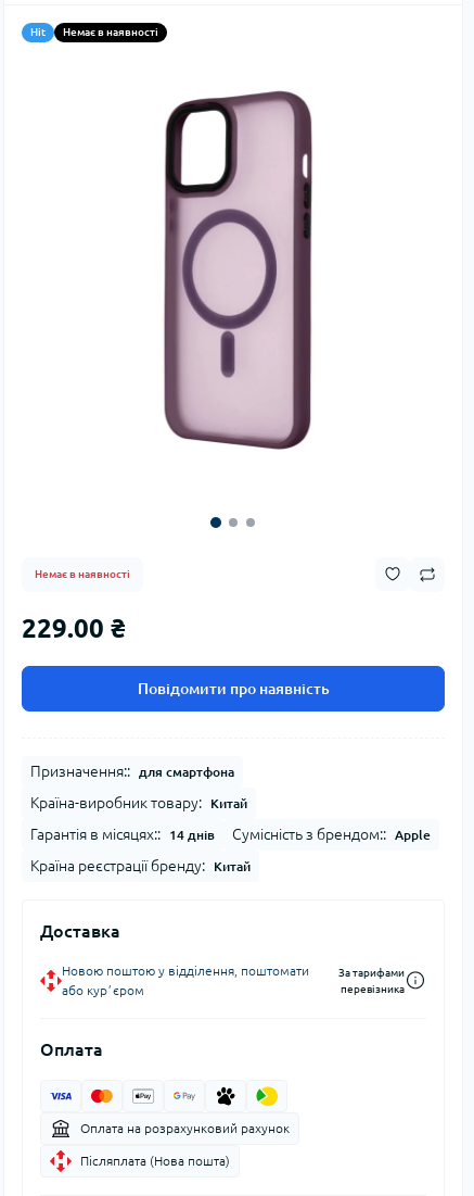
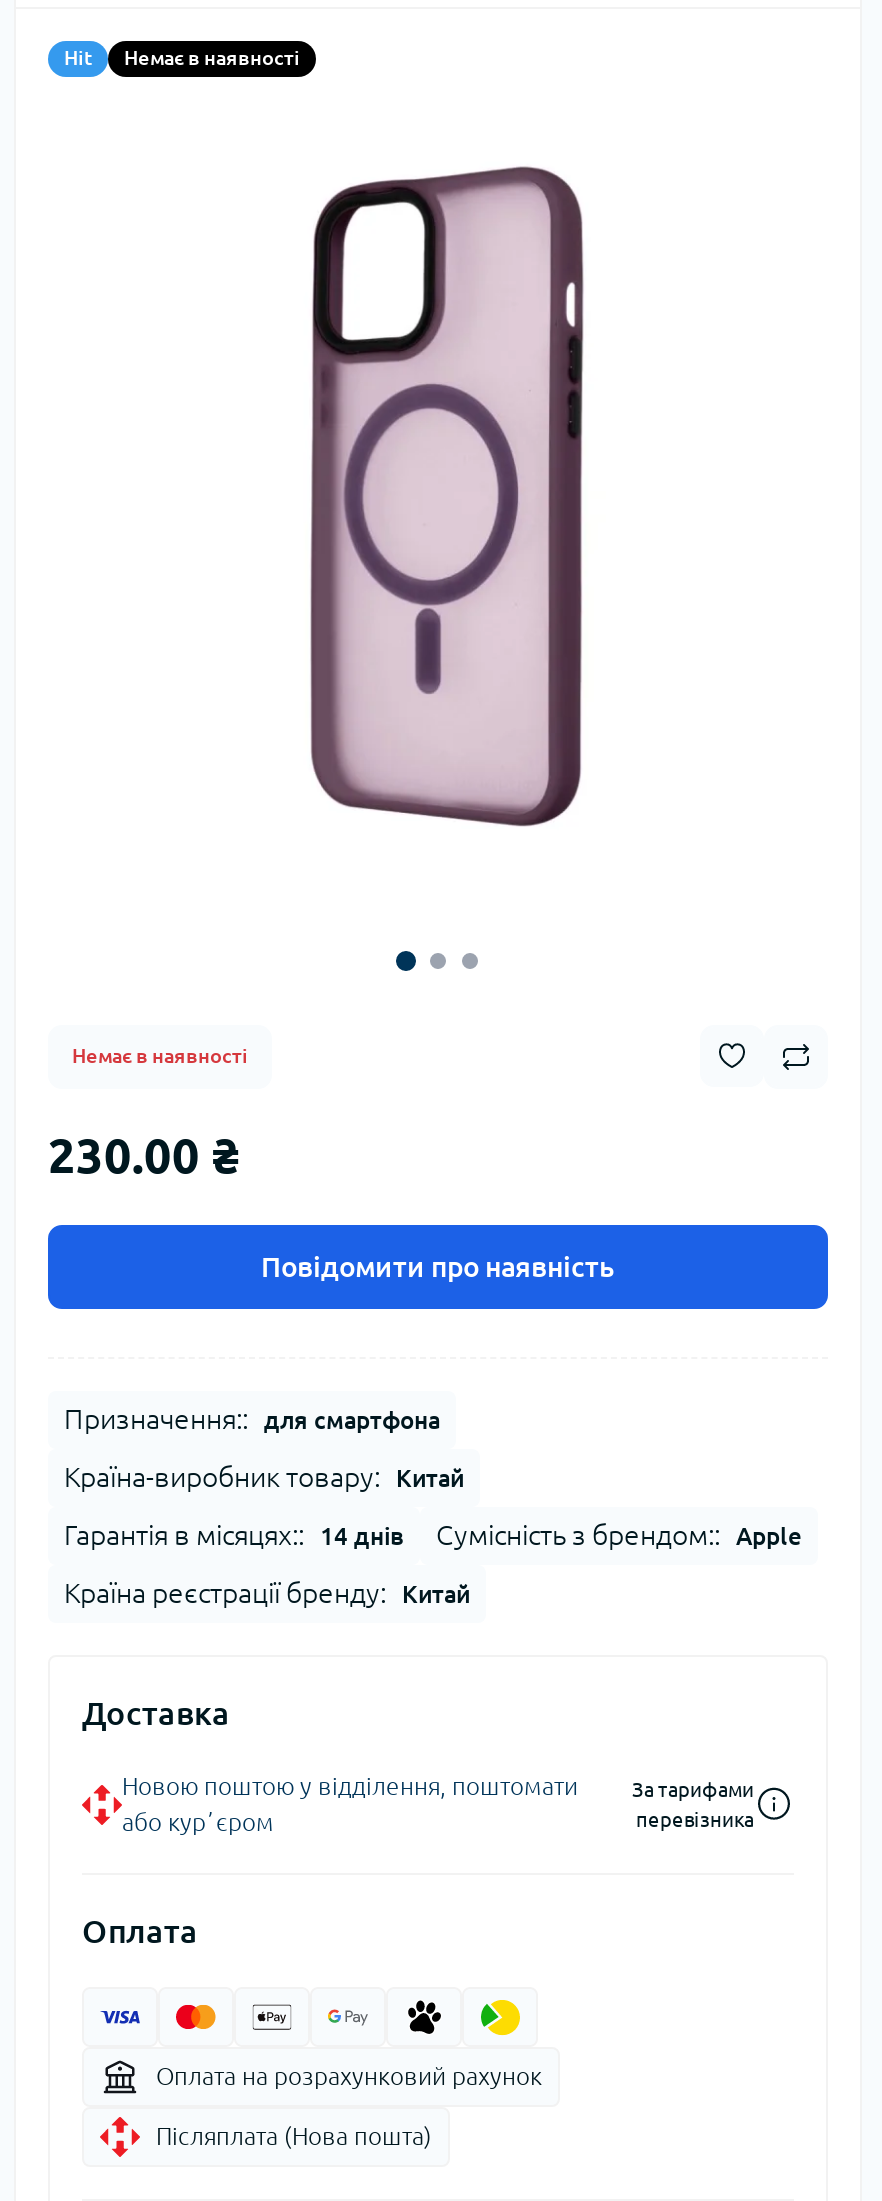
- 229.00 ₴
+ 230.00 ₴
